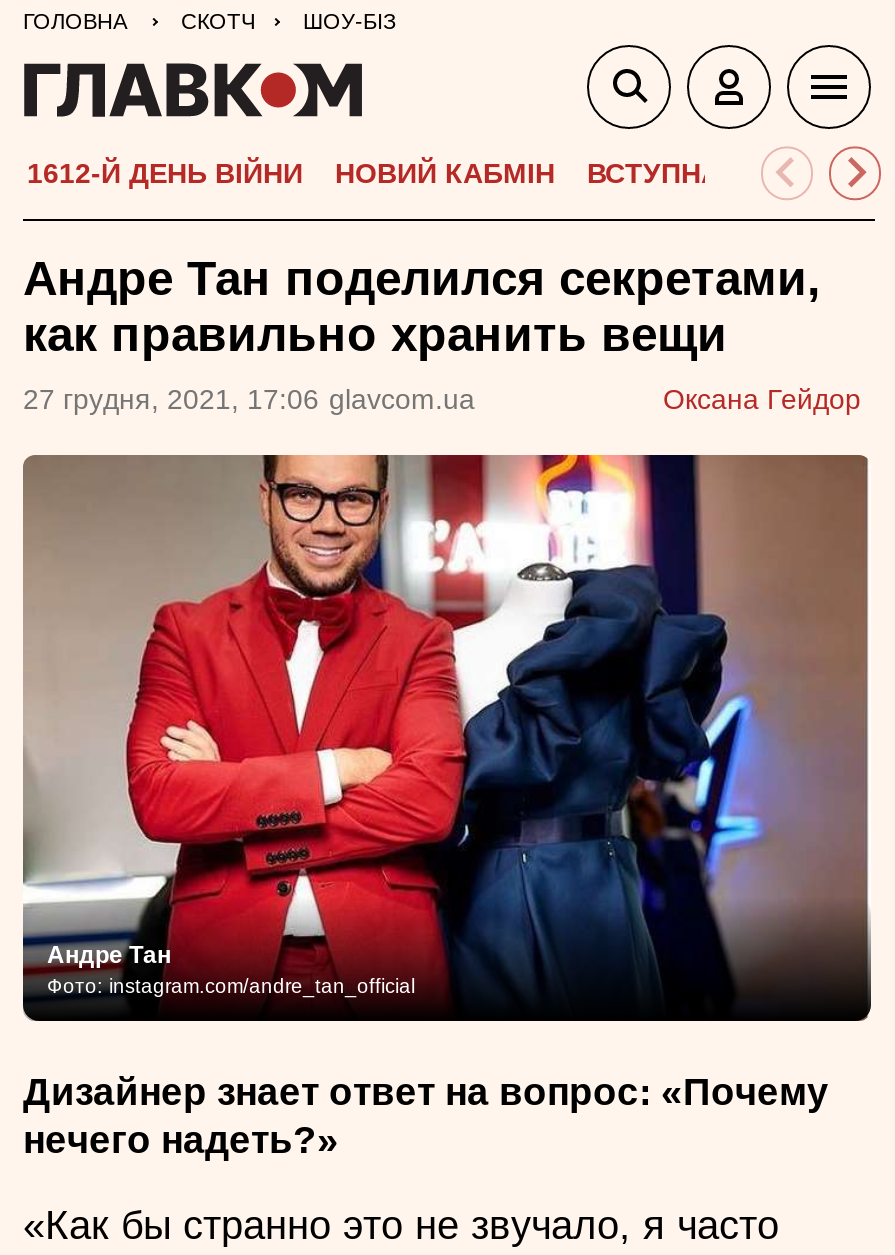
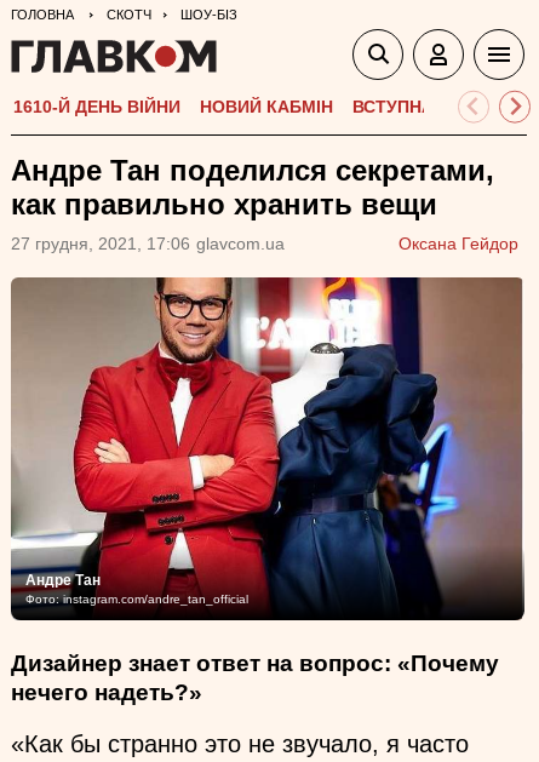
- 1612-Й ДЕНЬ ВІЙНИ
+ 1610-Й ДЕНЬ ВІЙНИ
